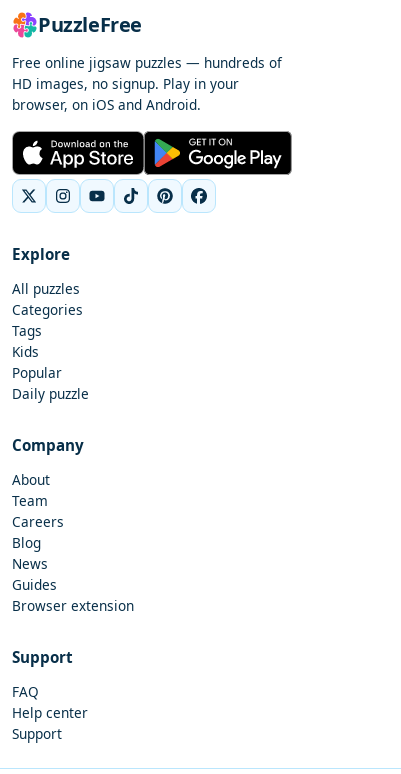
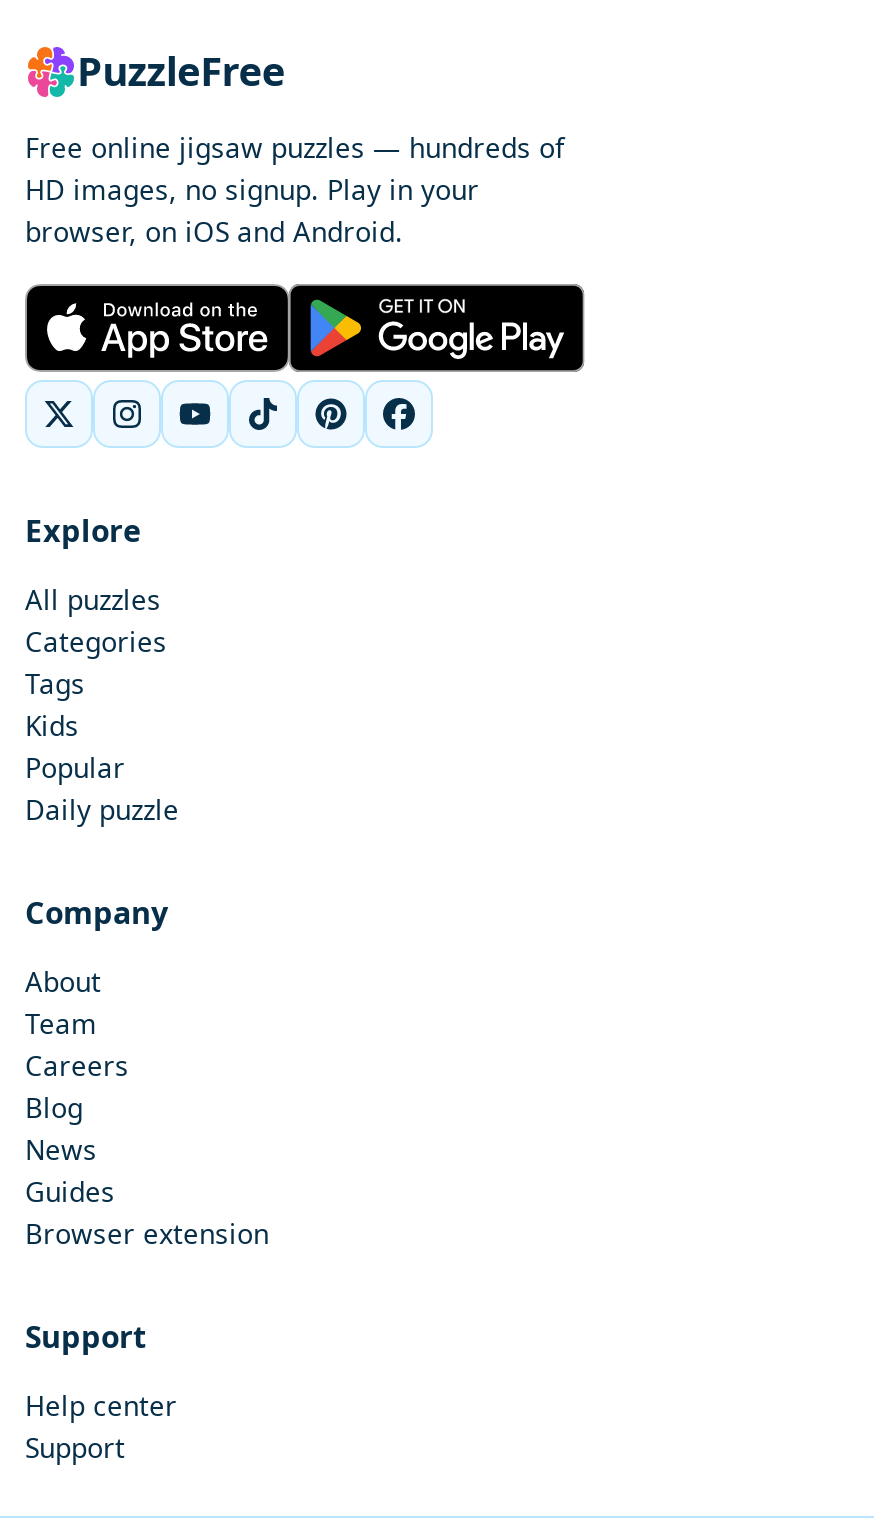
- FAQ
